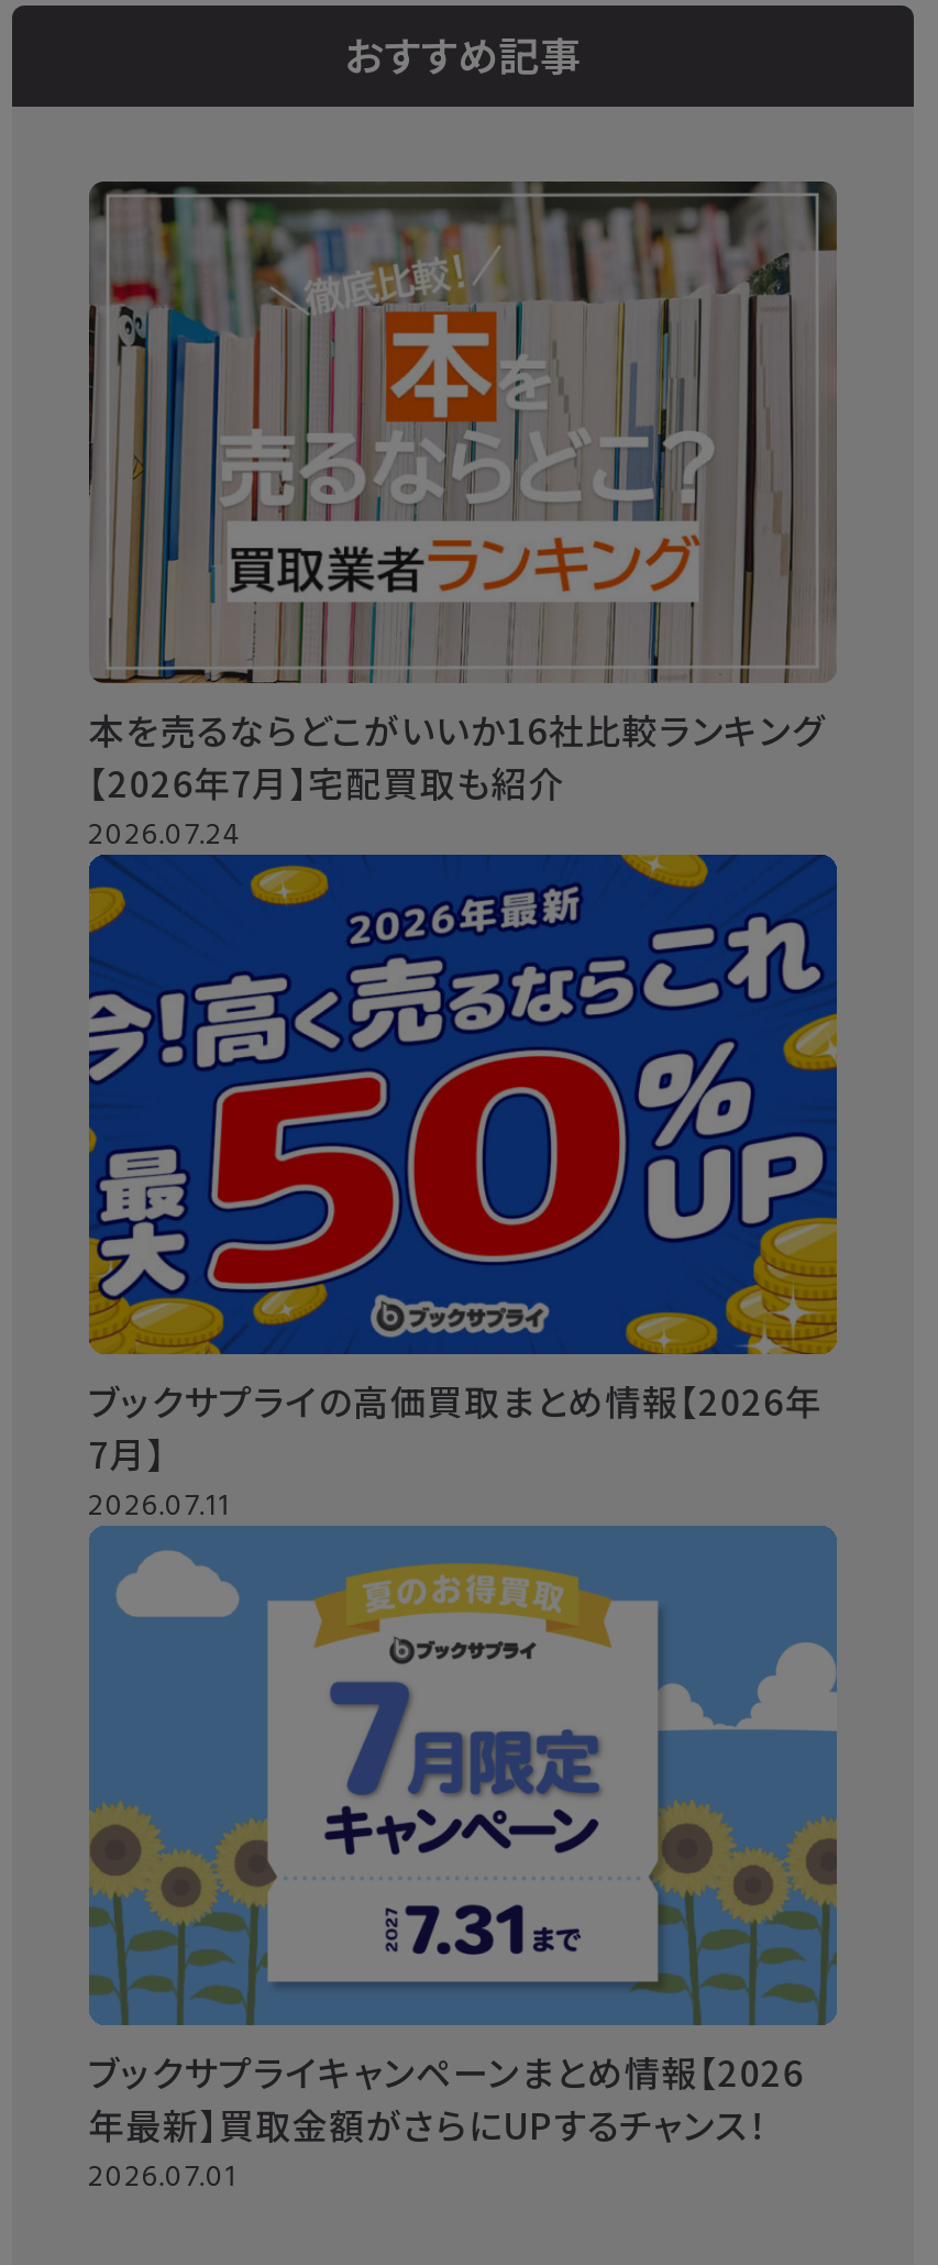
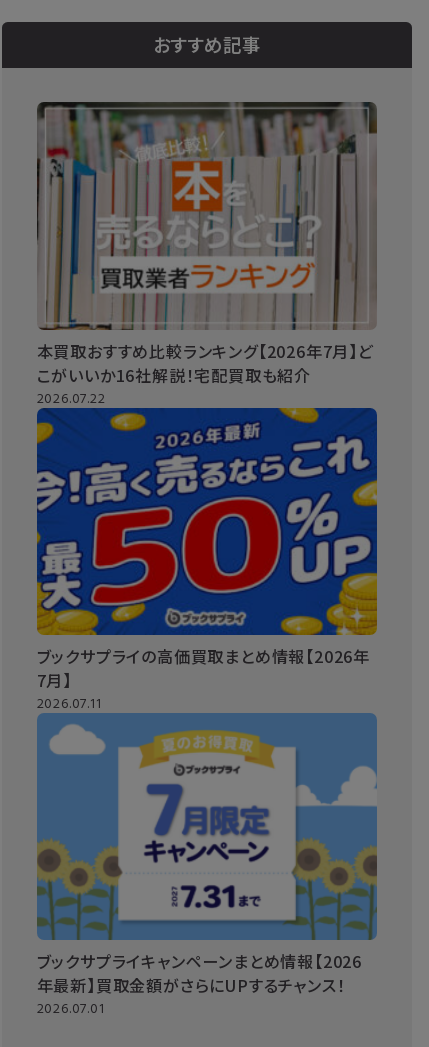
- 本を売るならどこがいいか16社比較ランキング
- 【2026年7月】宅配買取も紹介
- 2026.07.24
+ 本買取おすすめ比較ランキング【2026年7月】ど
+ こがいいか16社解説！宅配買取も紹介
+ 2026.07.22
